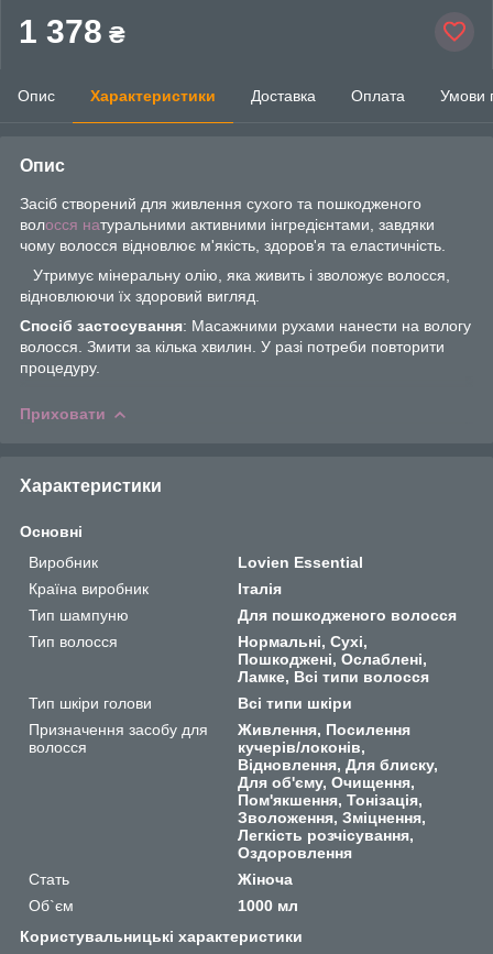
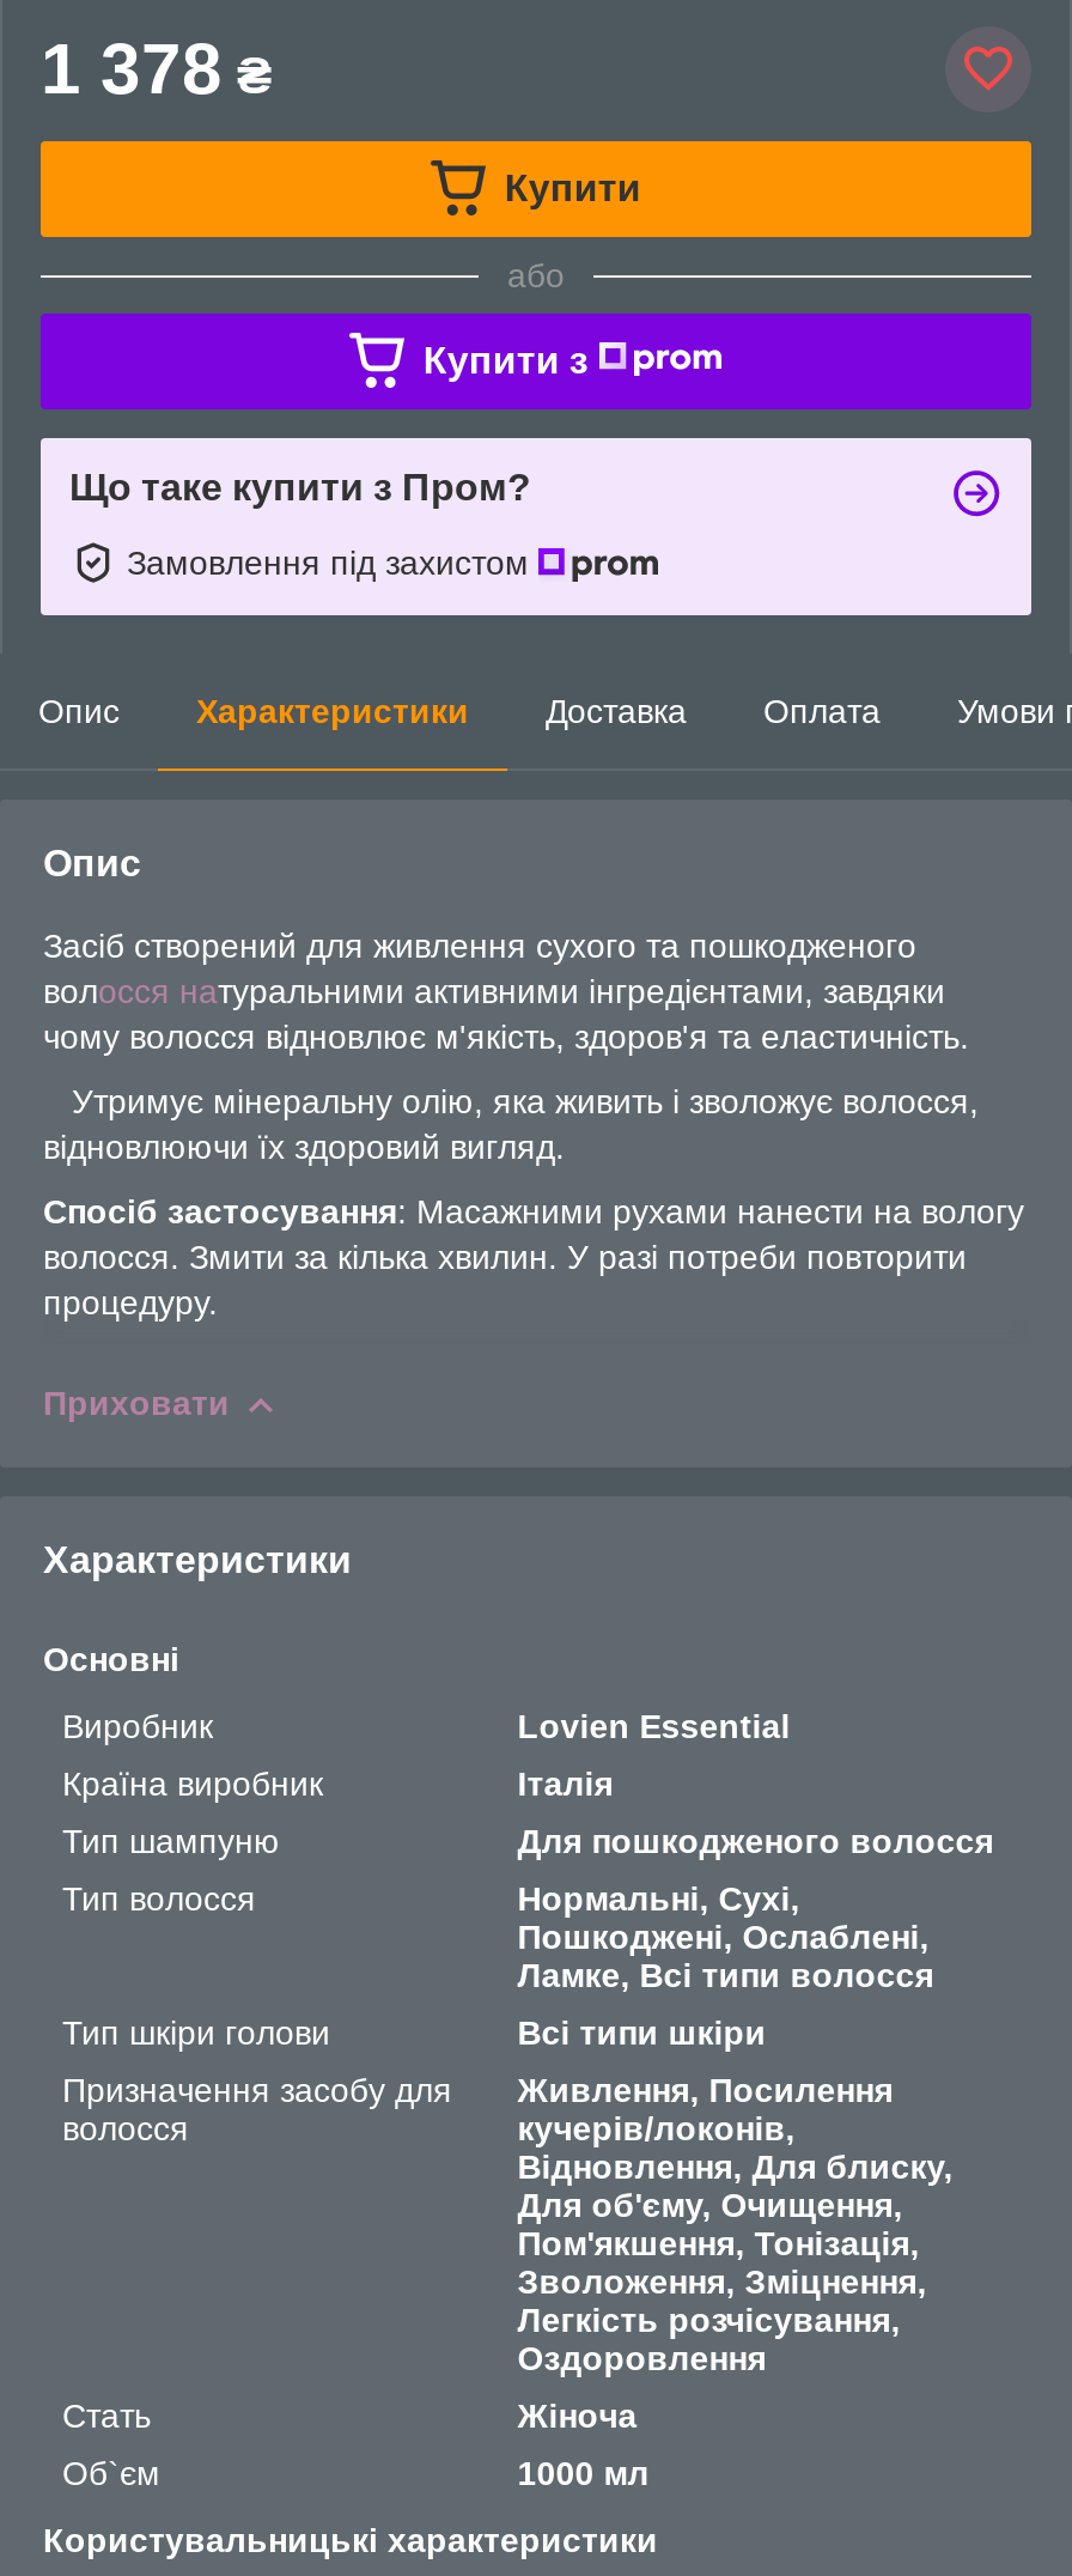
+ [image]
+ Купити
+ або
+ Купити з
+ Що таке купити з Пром?
+ Замовлення під захистом
